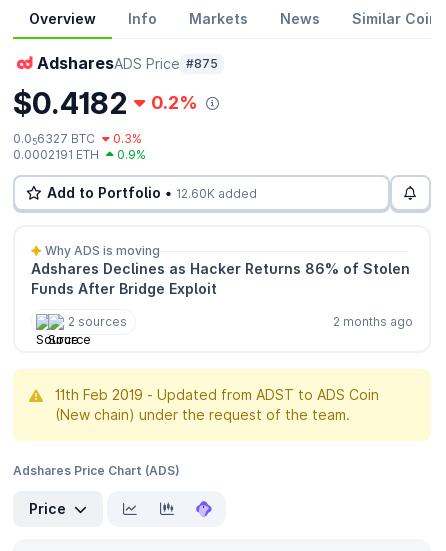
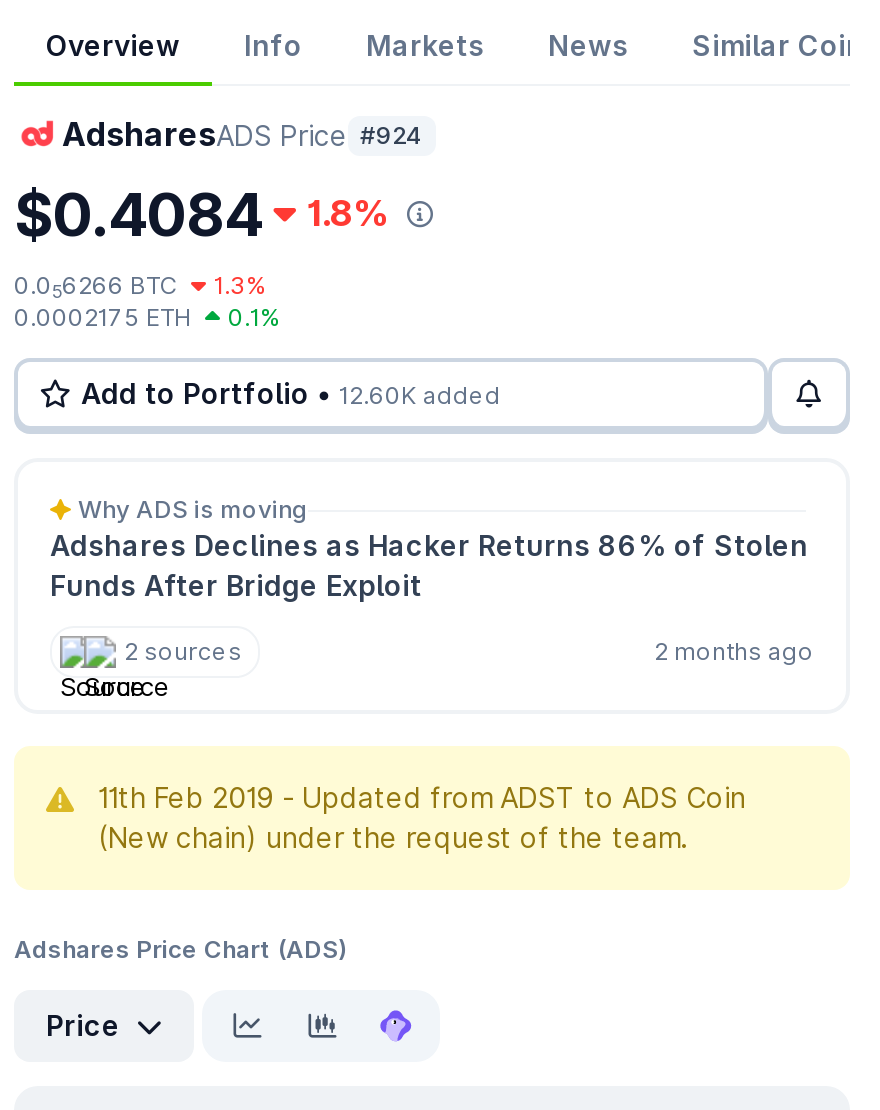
- AdsharesADS Price #875
+ AdsharesADS Price #924

- $0.4182
+ $0.4084

- 0.2%
+ 1.8%

- 0.056327 BTC
+ 0.056266 BTC

- 0.3%
+ 1.3%

- 0.0002191 ETH
+ 0.0002175 ETH

- 0.9%
+ 0.1%
